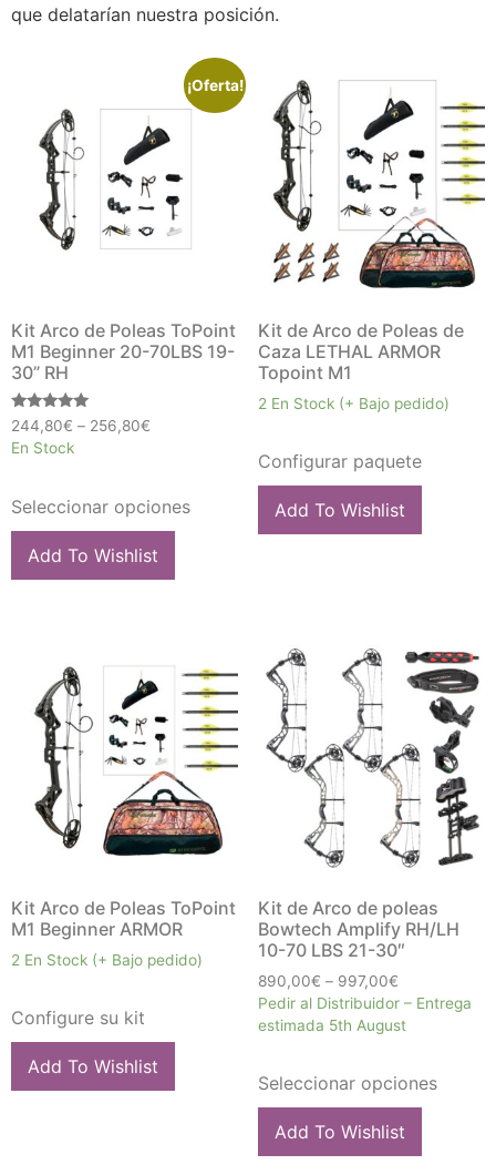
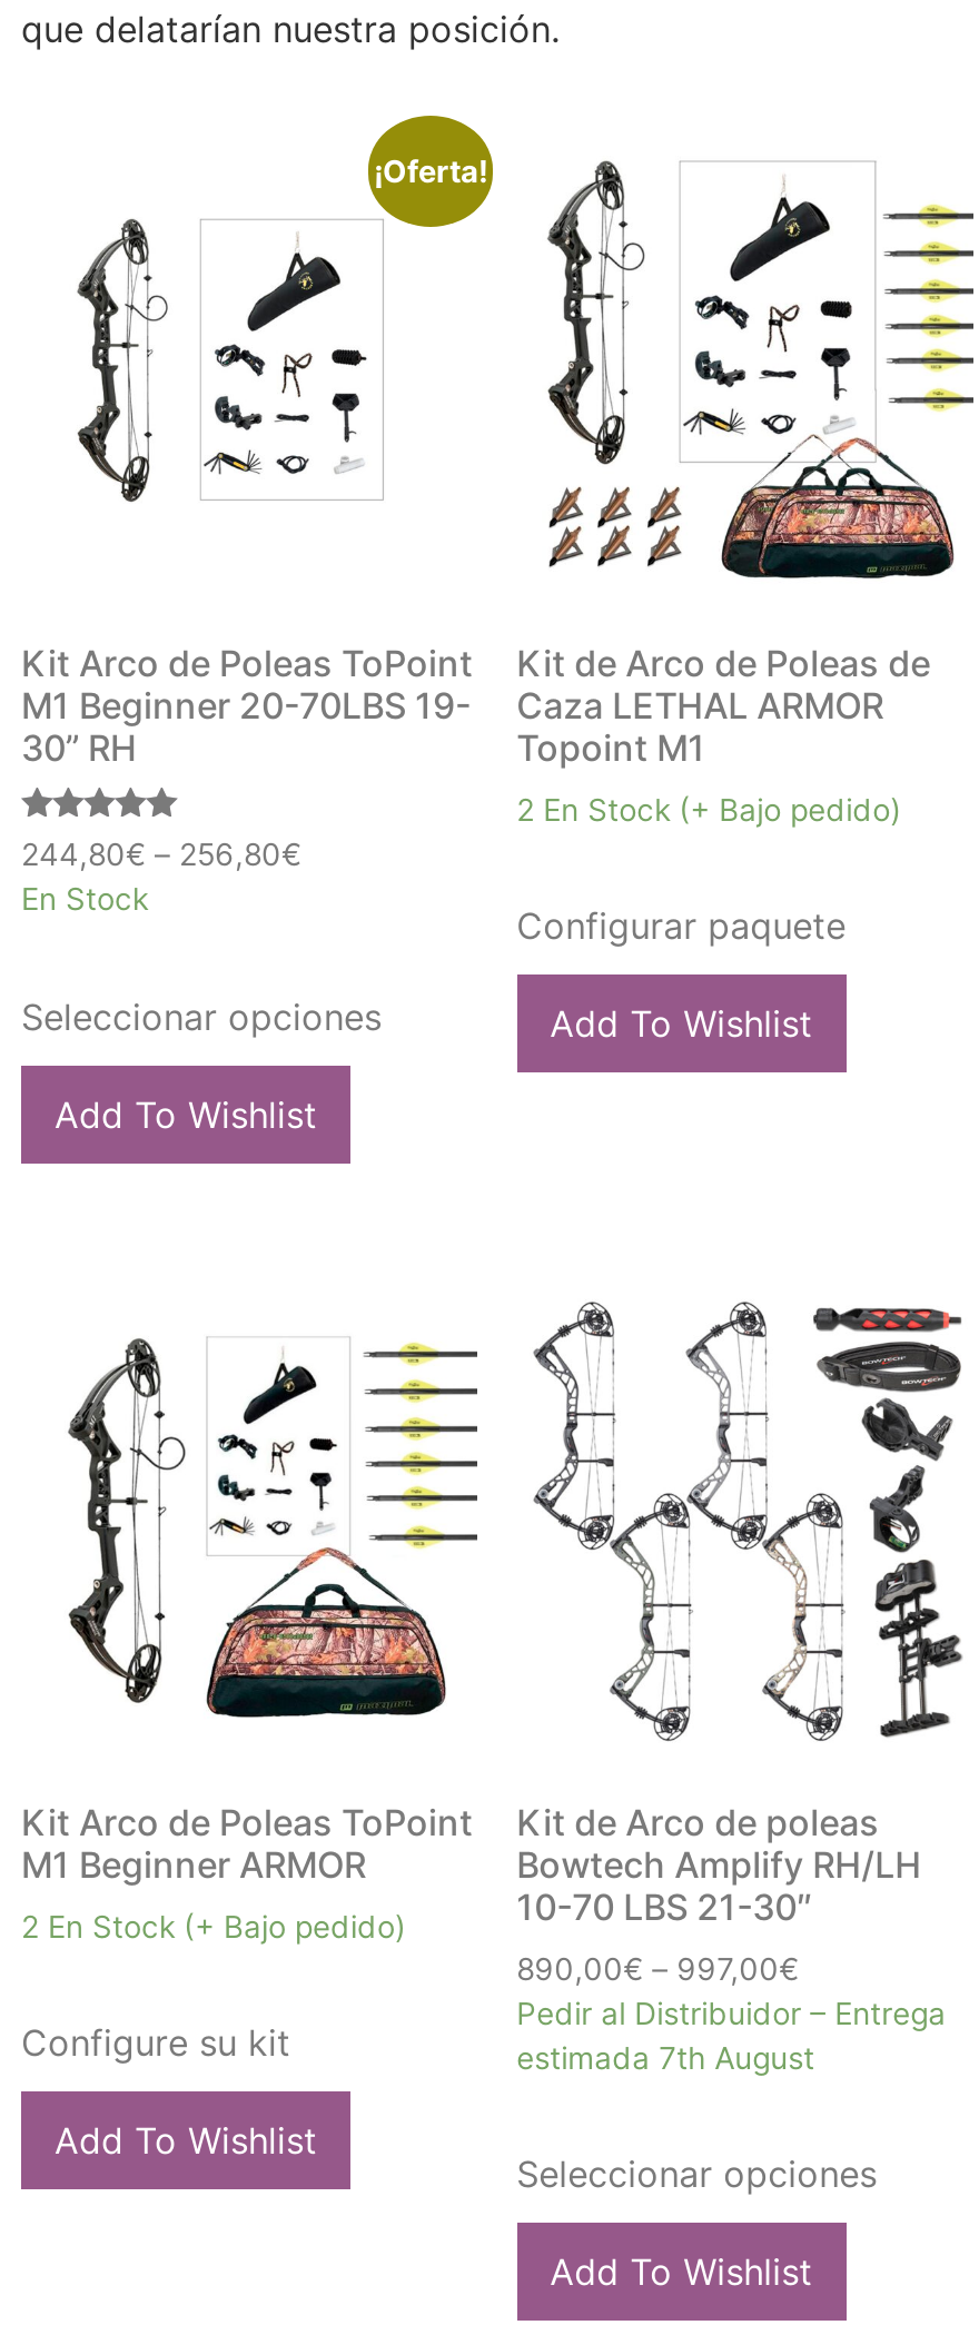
- estimada 5th August
+ estimada 7th August
